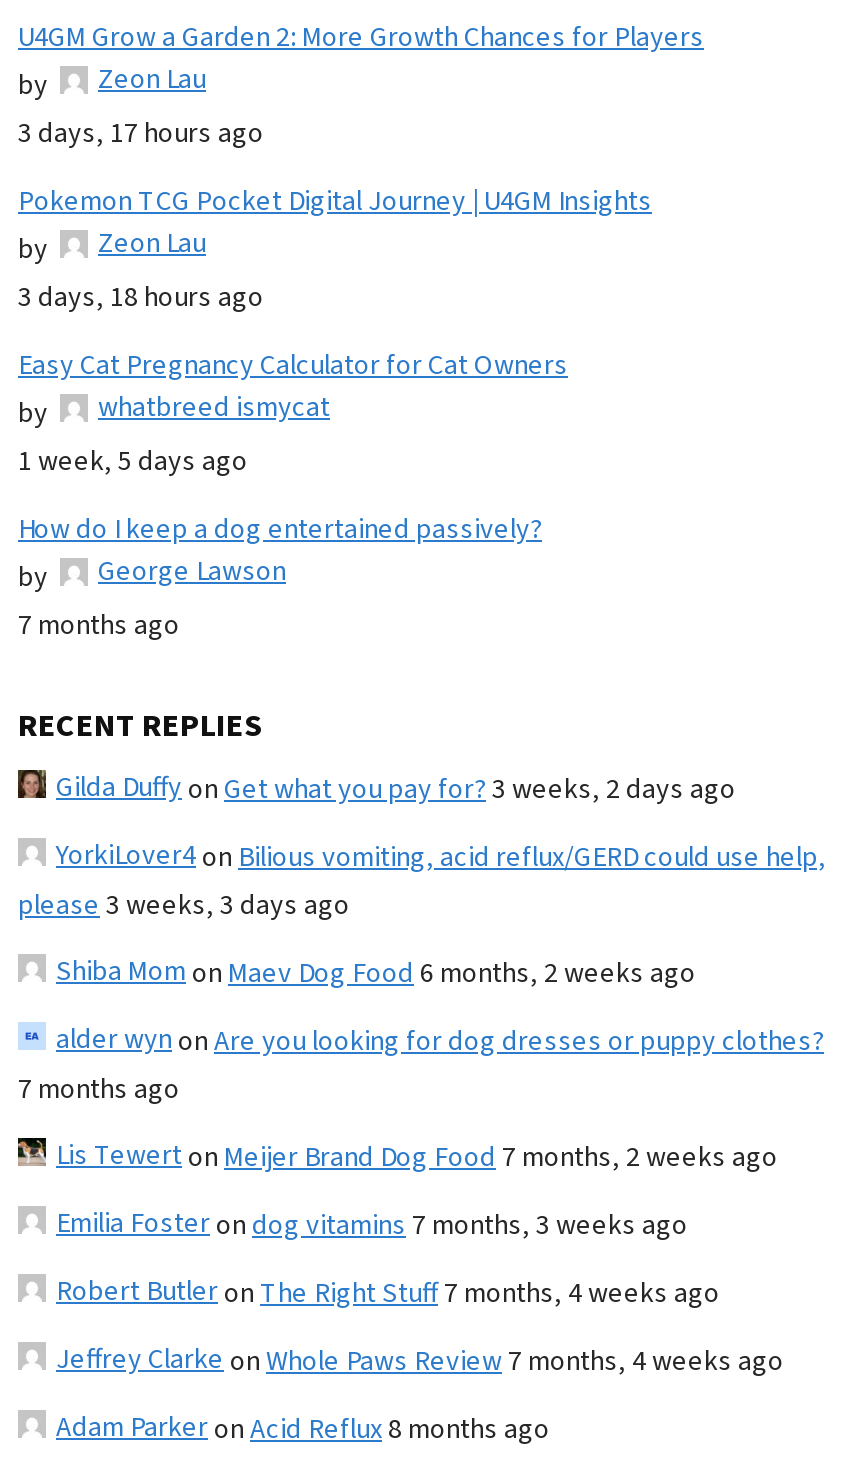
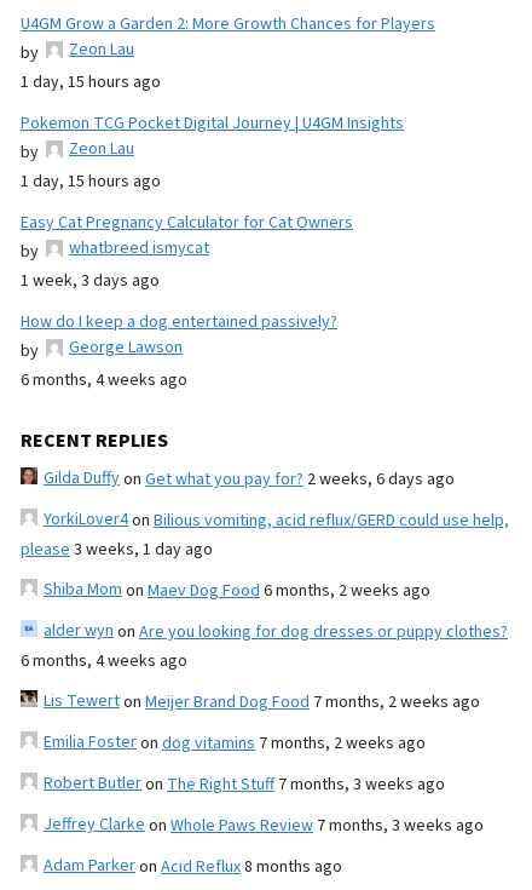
- 3 days, 17 hours ago
+ 1 day, 15 hours ago

- 3 days, 18 hours ago
+ 1 day, 15 hours ago

- 1 week, 5 days ago
+ 1 week, 3 days ago

- 7 months ago
+ 6 months, 4 weeks ago

- Gilda Duffyon Get what you pay for? 3 weeks, 2 days ago
+ Gilda Duffyon Get what you pay for? 2 weeks, 6 days ago

- please 3 weeks, 3 days ago
+ please 3 weeks, 1 day ago

- 7 months ago
+ 6 months, 4 weeks ago

- Emilia Fosteron dog vitamins 7 months, 3 weeks ago
+ Emilia Fosteron dog vitamins 7 months, 2 weeks ago

- Robert Butleron The Right Stuff 7 months, 4 weeks ago
+ Robert Butleron The Right Stuff 7 months, 3 weeks ago

- Jeffrey Clarkeon Whole Paws Review 7 months, 4 weeks ago
+ Jeffrey Clarkeon Whole Paws Review 7 months, 3 weeks ago
